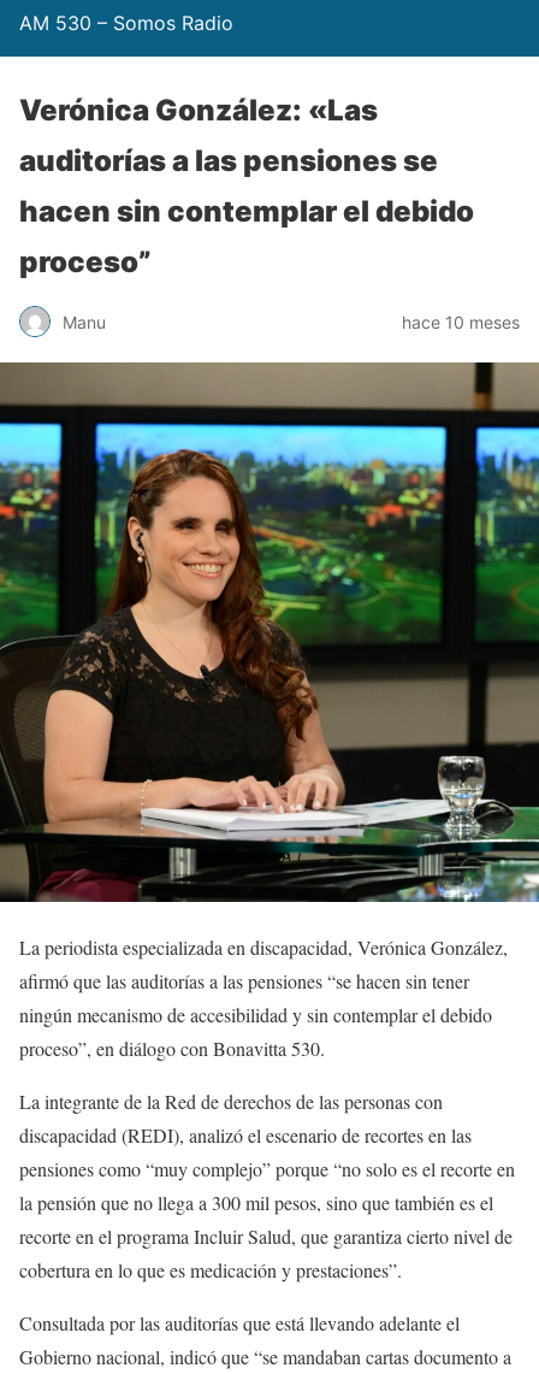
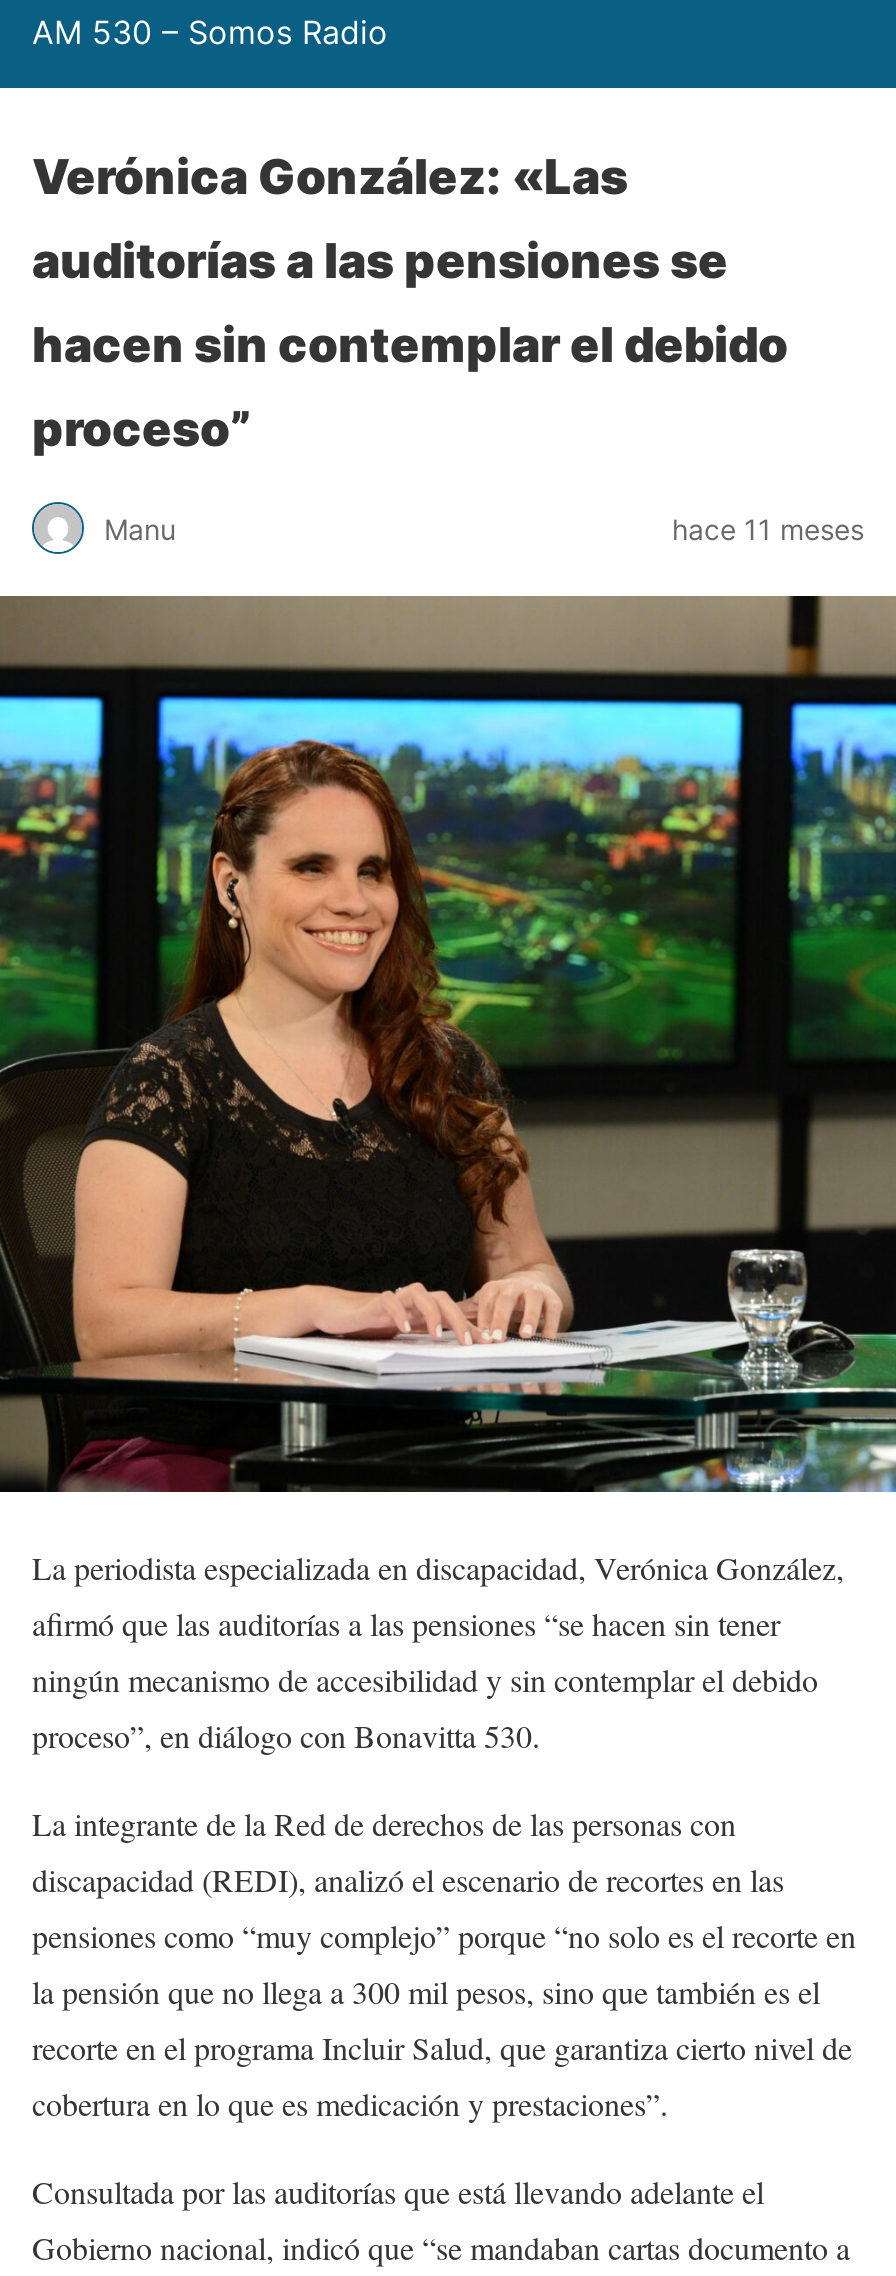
- hace 10 meses
+ hace 11 meses
